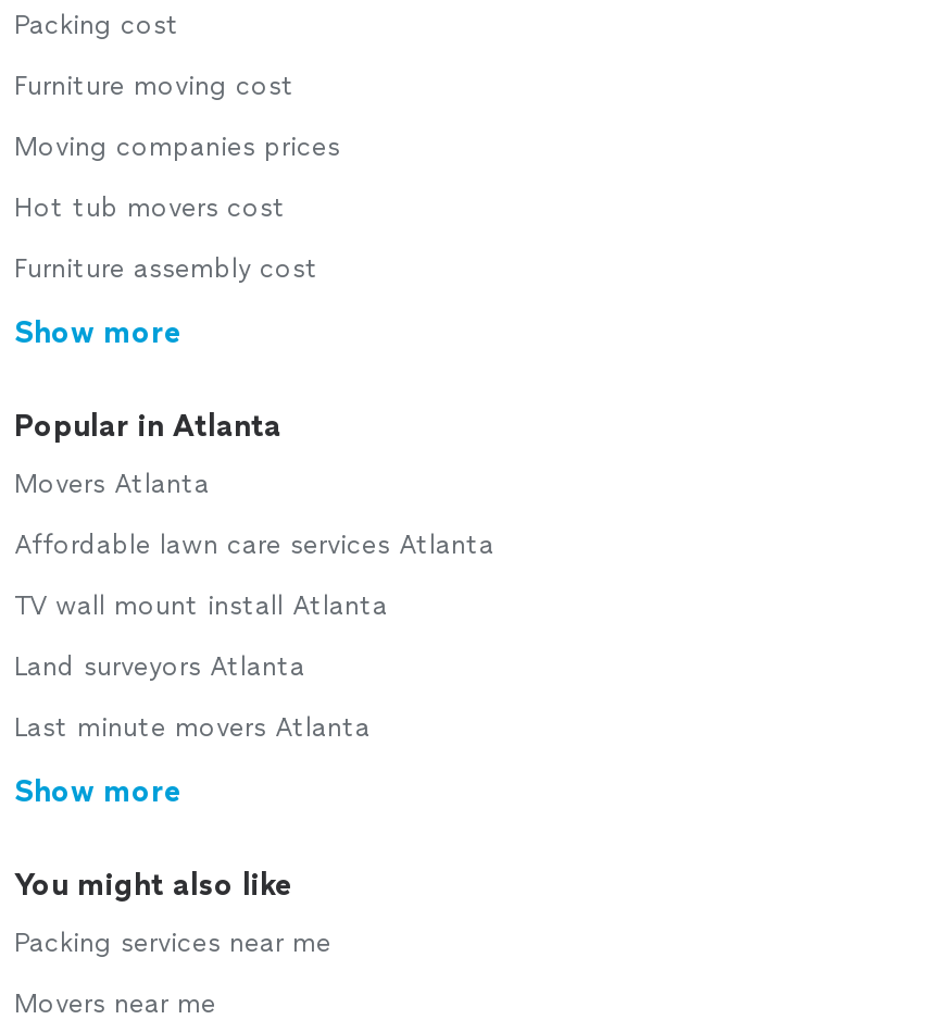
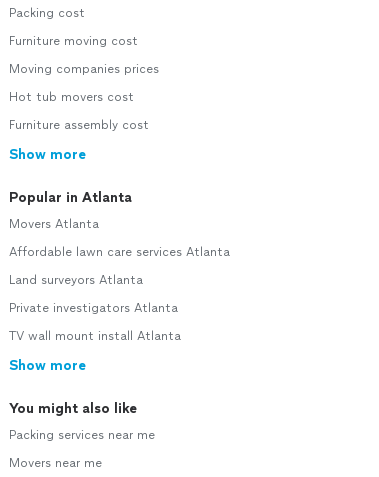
moved down: TV wall mount install Atlanta

moved up: Land surveyors Atlanta

- Last minute movers Atlanta
+ Private investigators Atlanta
